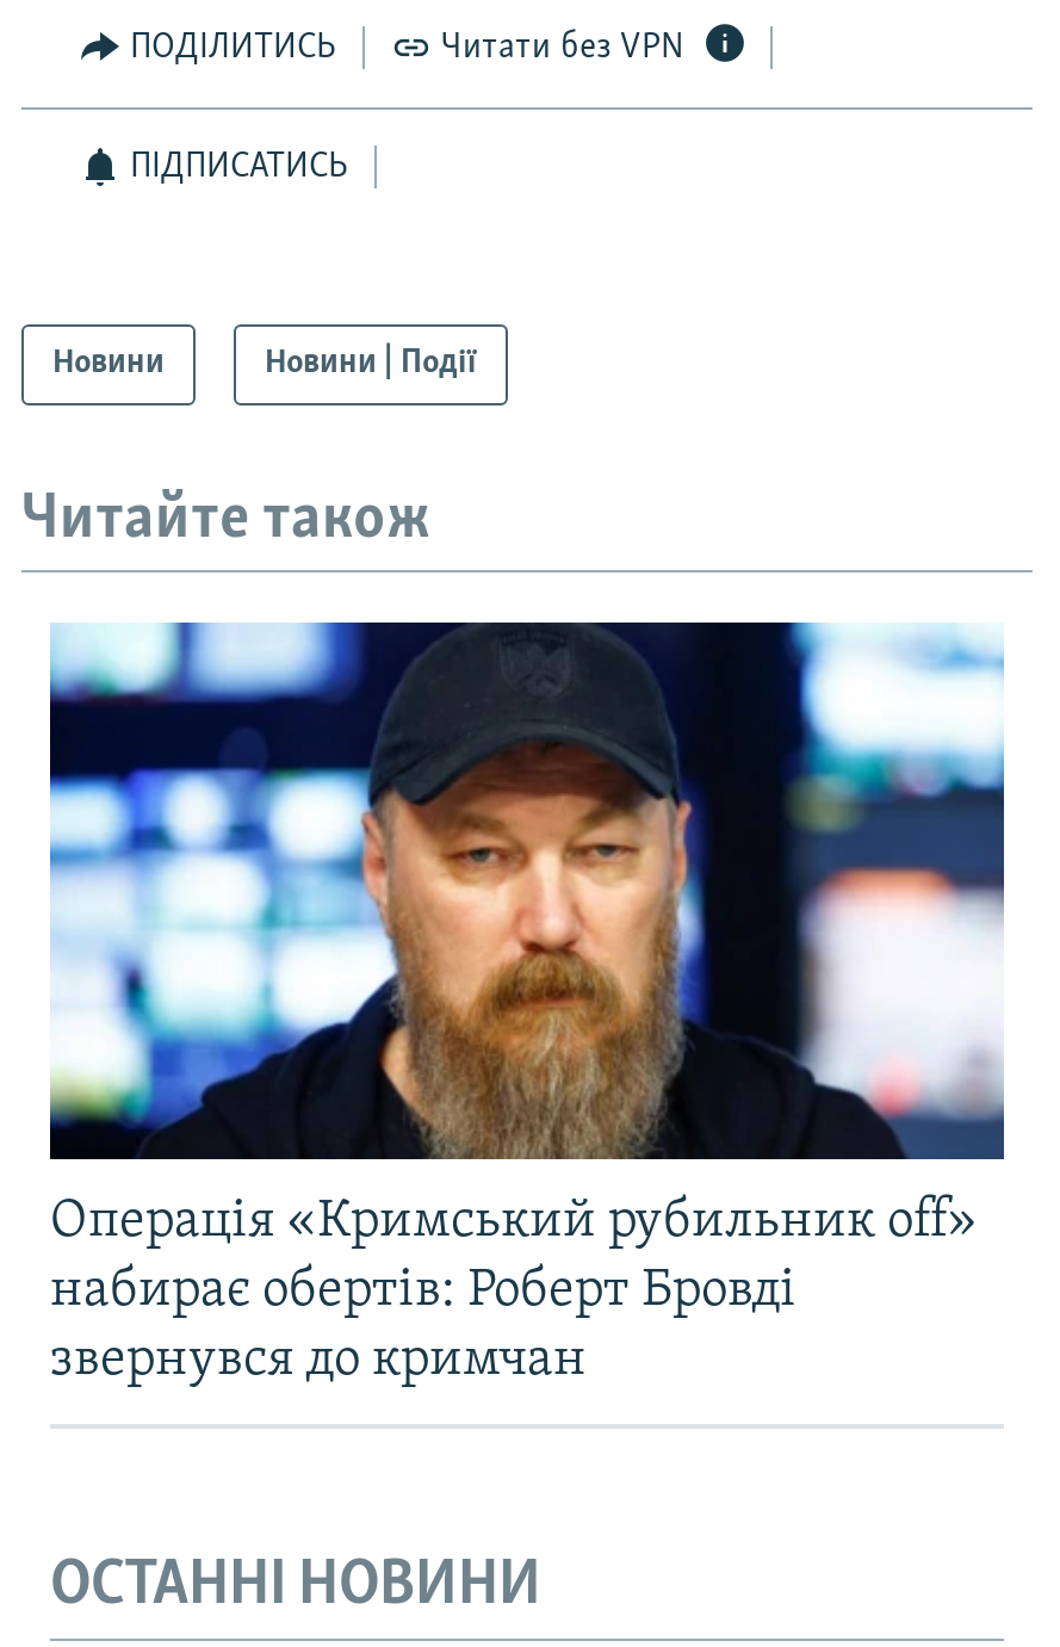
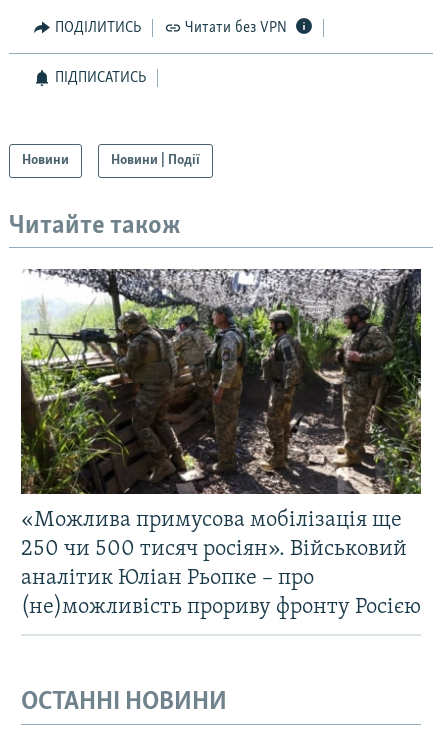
- [image]
- Операція «Кримський рубильник off»
- набирає обертів: Роберт Бровді
- звернувся до кримчан
+ [image]
+ «Можлива примусова мобілізація ще
+ 250 чи 500 тисяч росіян». Військовий
+ аналітик Юліан Рьопке – про
+ (не)можливість прориву фронту Росією
